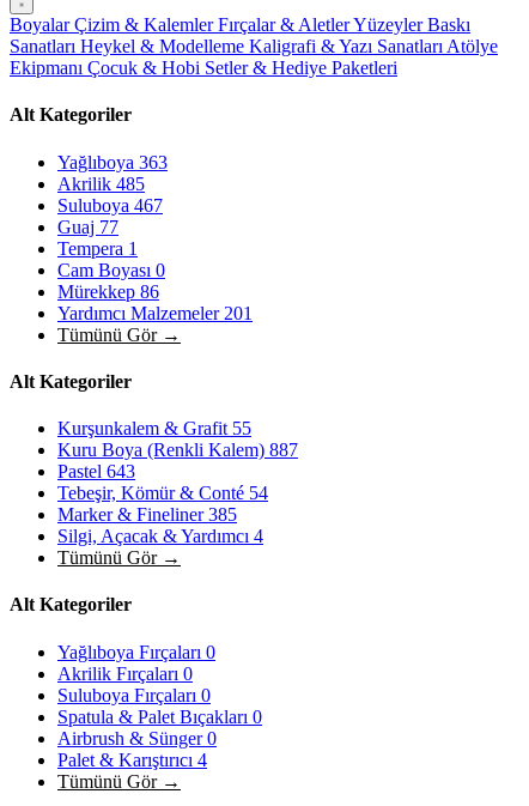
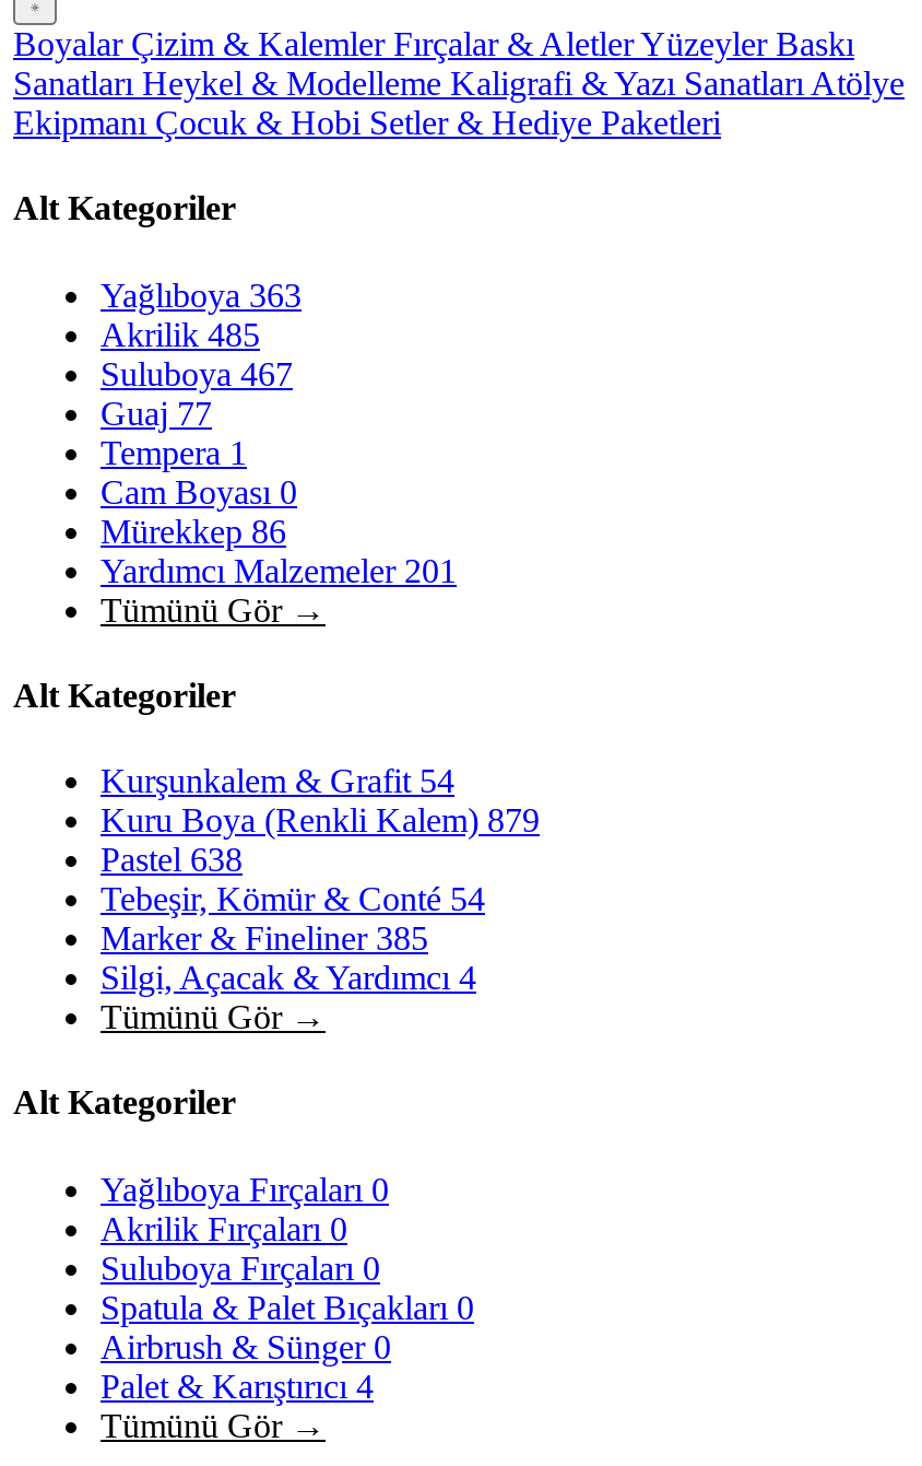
- Kurşunkalem & Grafit 55
+ Kurşunkalem & Grafit 54

- Kuru Boya (Renkli Kalem) 887
+ Kuru Boya (Renkli Kalem) 879

- Pastel 643
+ Pastel 638
